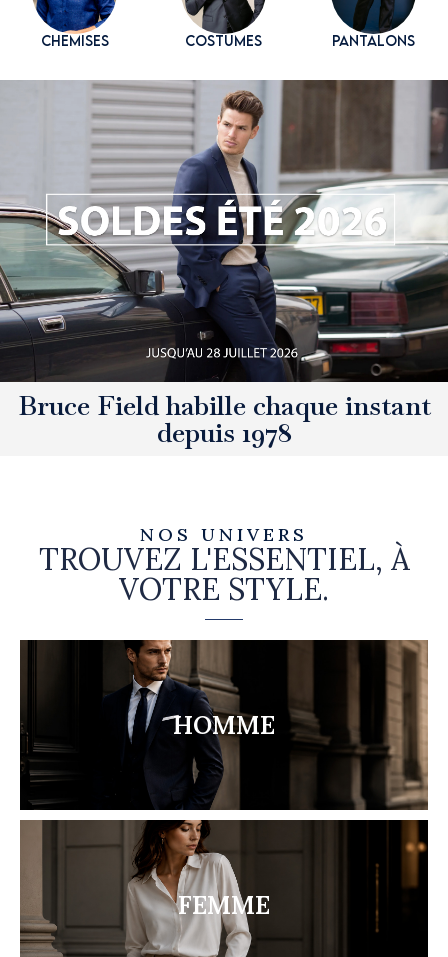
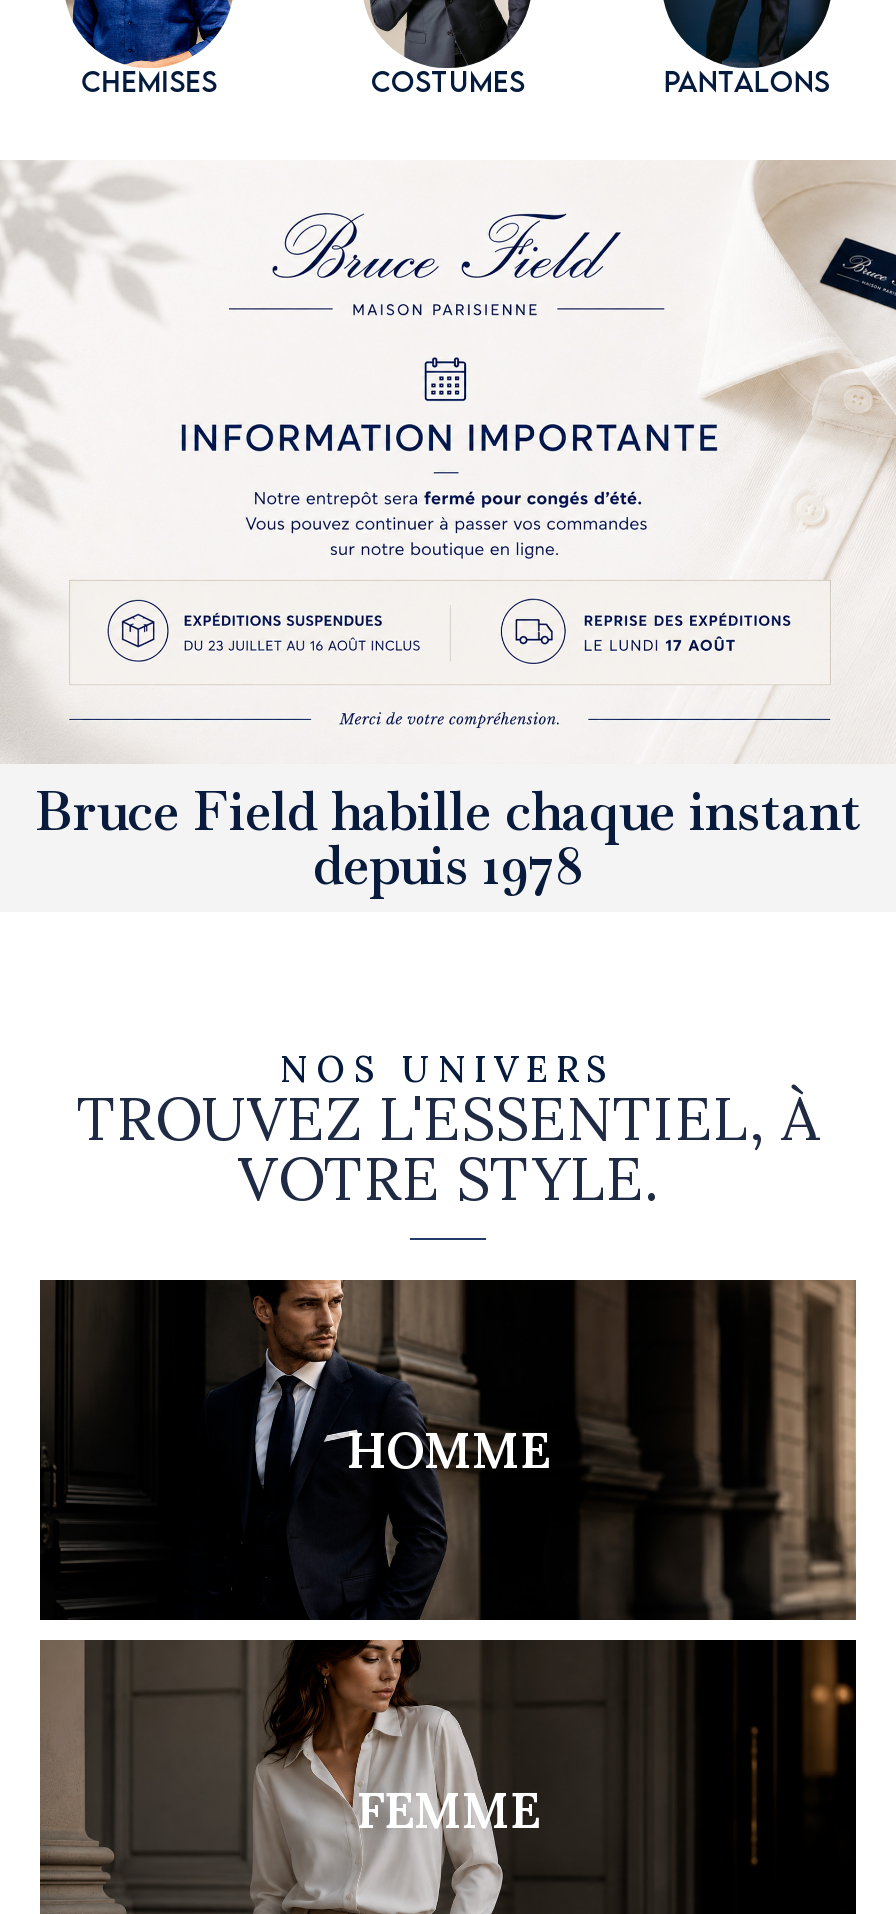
- [image]
+ [image]
